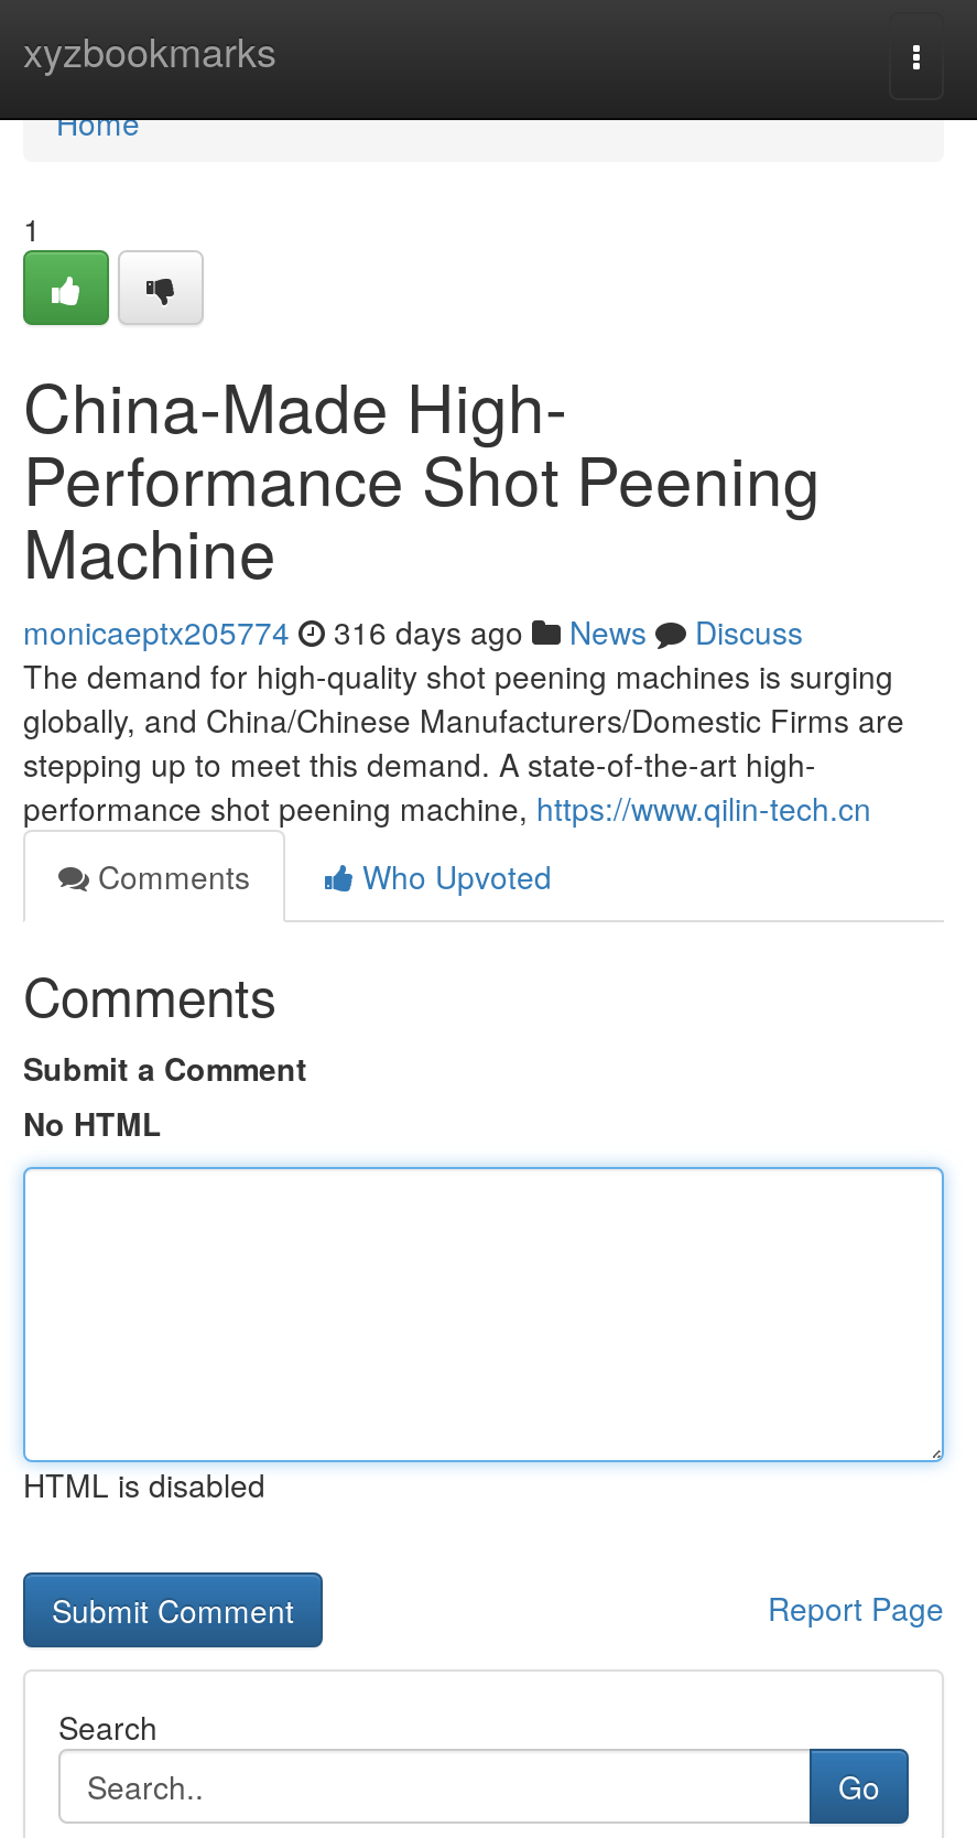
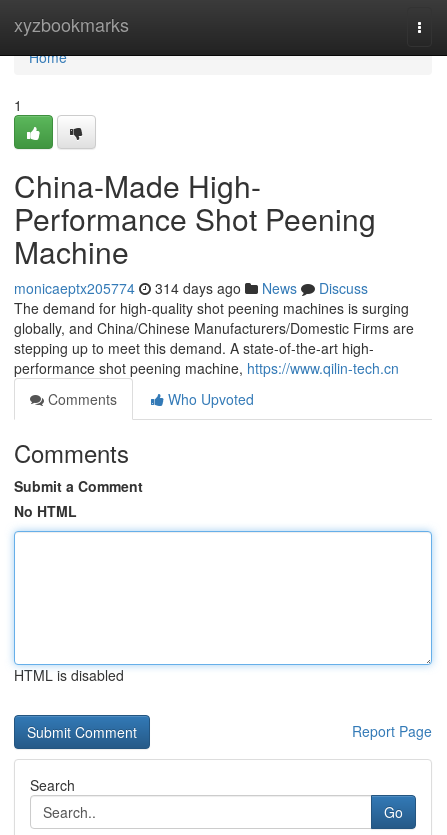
- monicaeptx205774 316 days ago News Discuss
+ monicaeptx205774 314 days ago News Discuss
